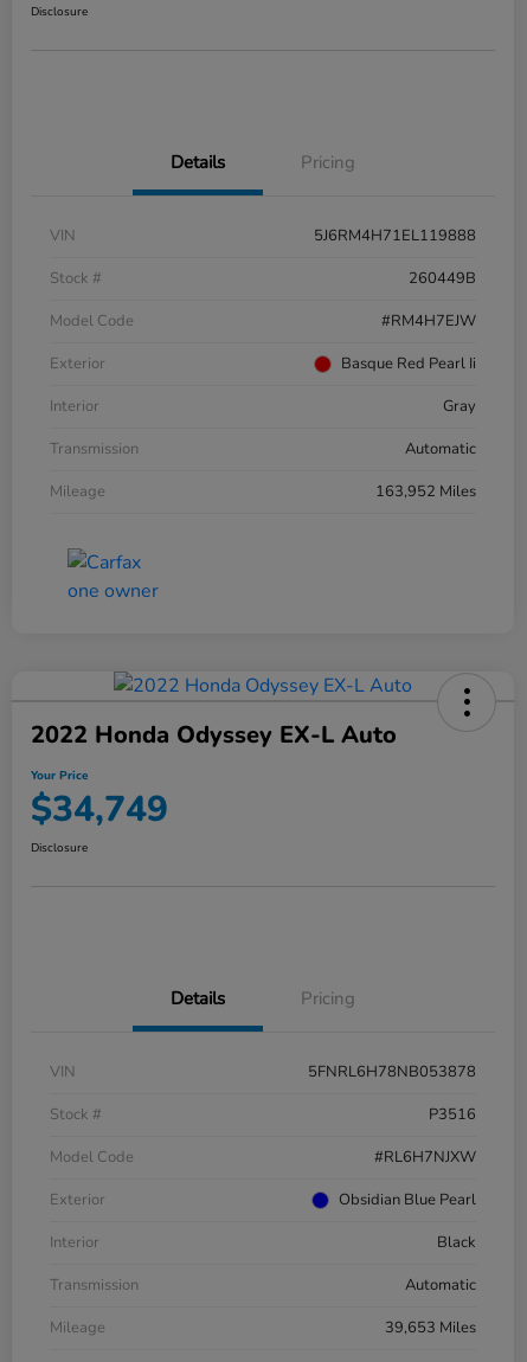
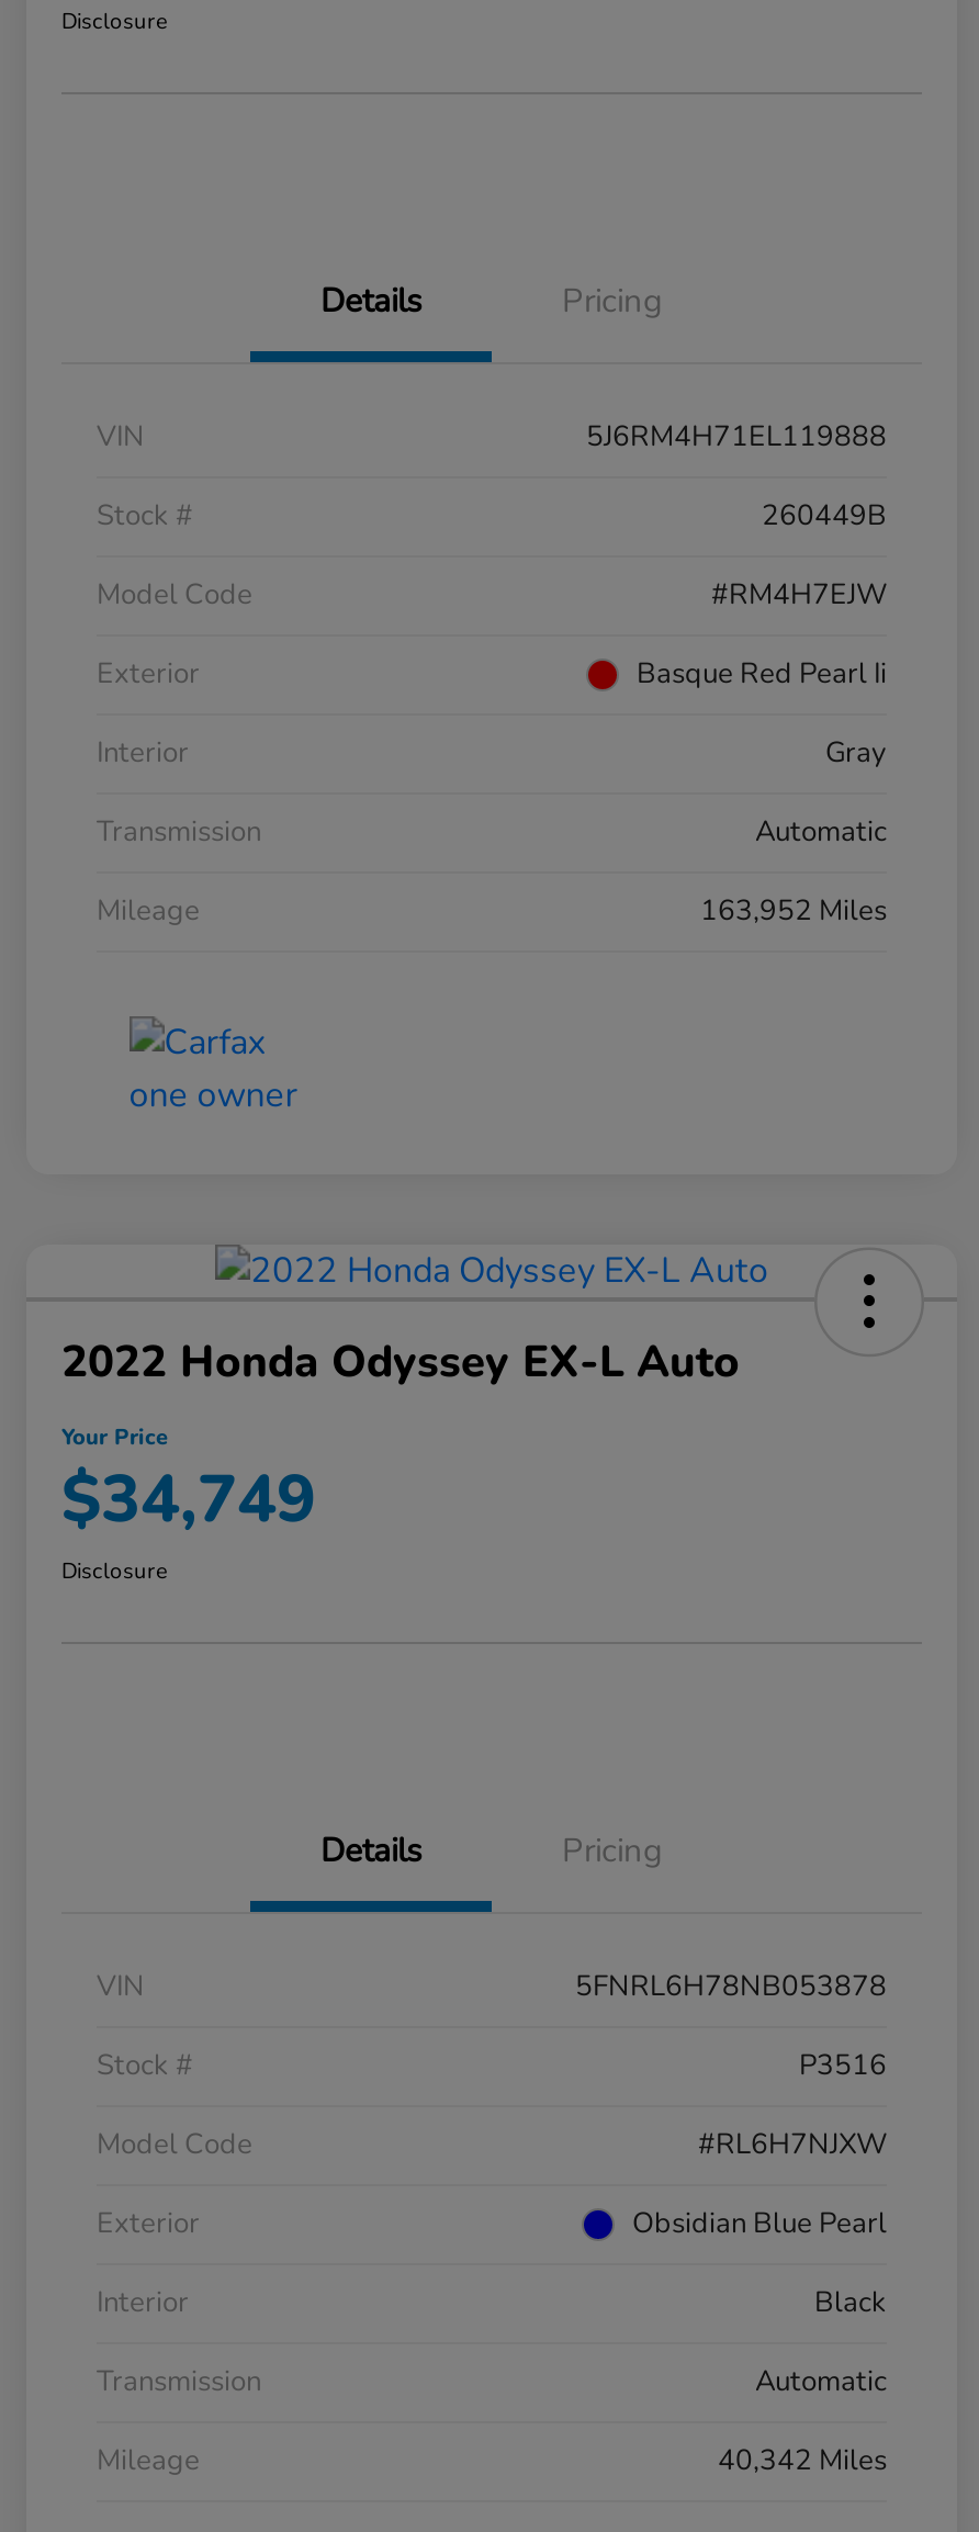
- 39,653 Miles
+ 40,342 Miles
